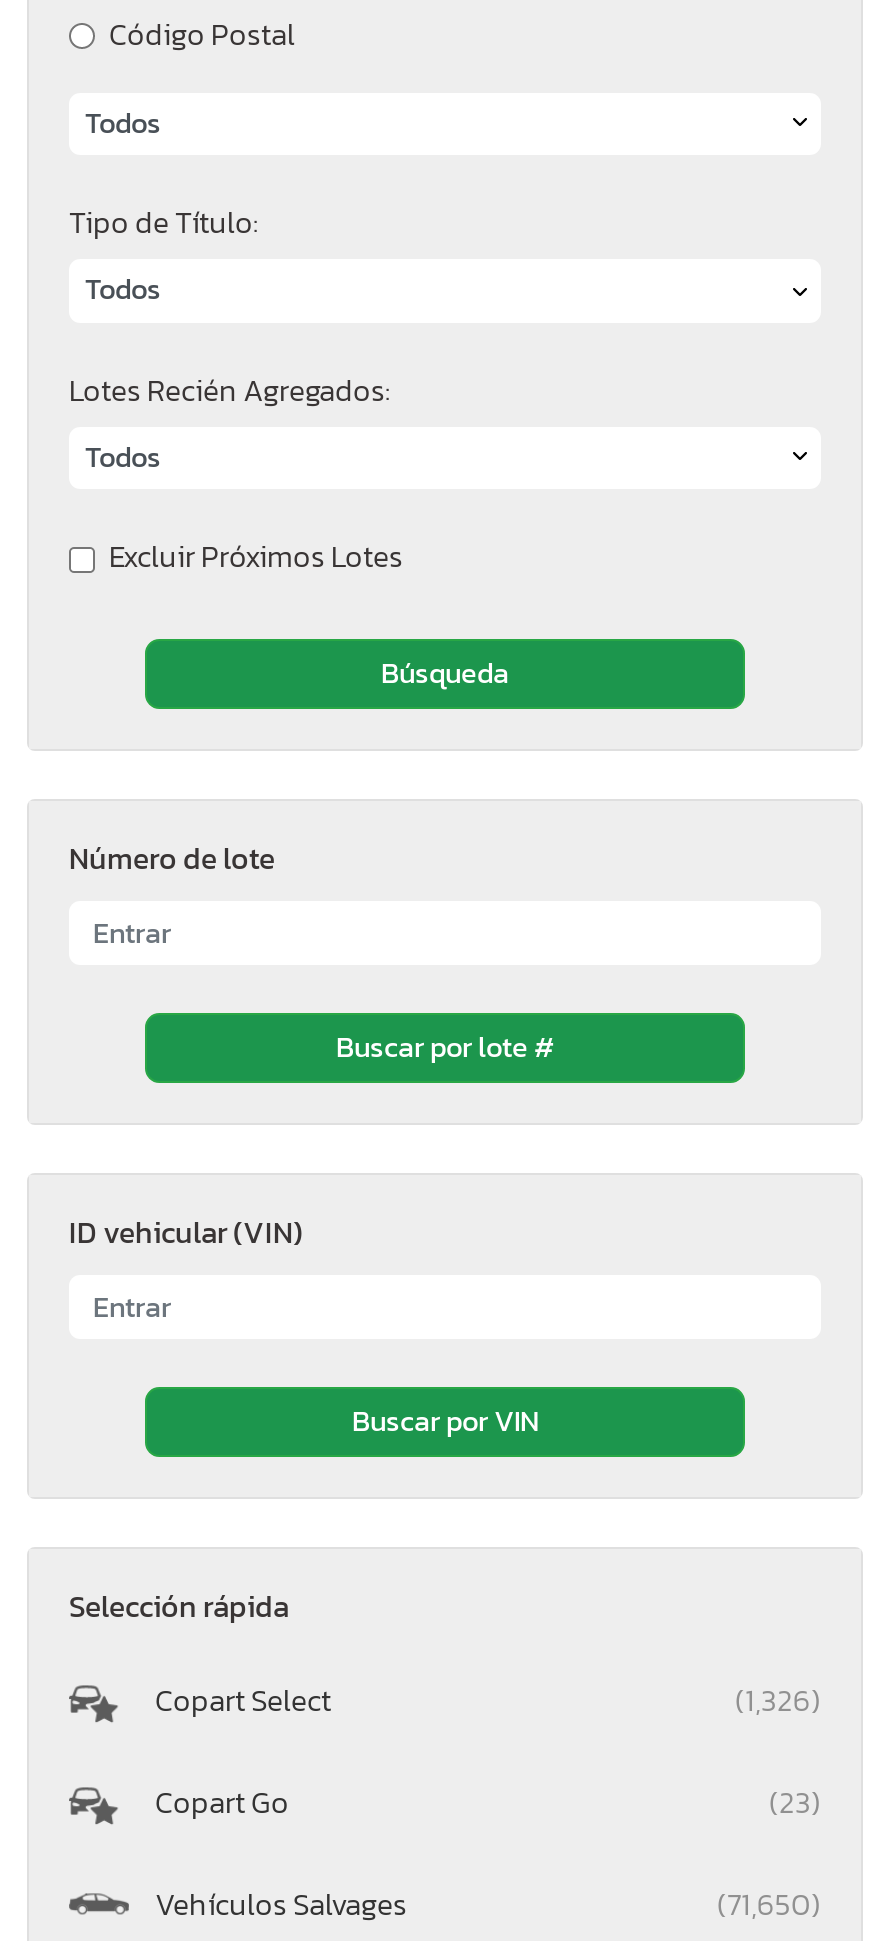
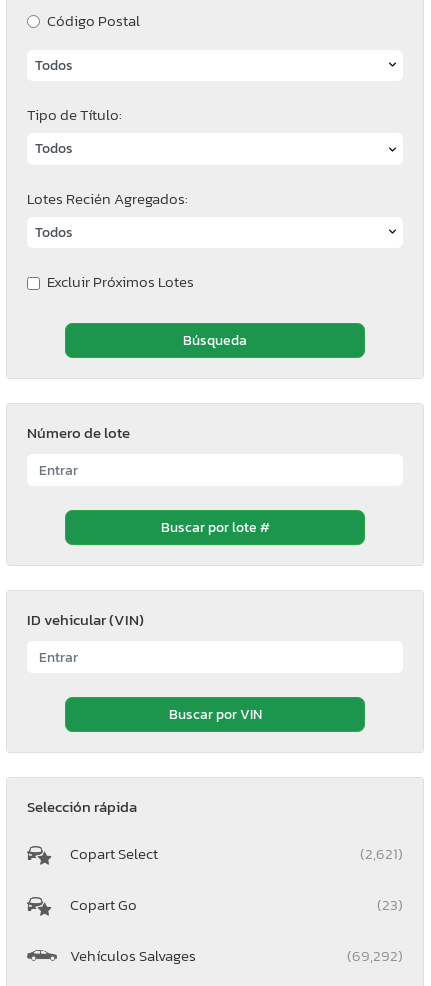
- (1,326)
+ (2,621)

- (71,650)
+ (69,292)
